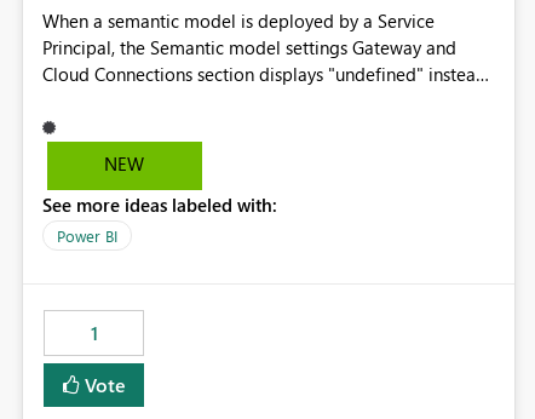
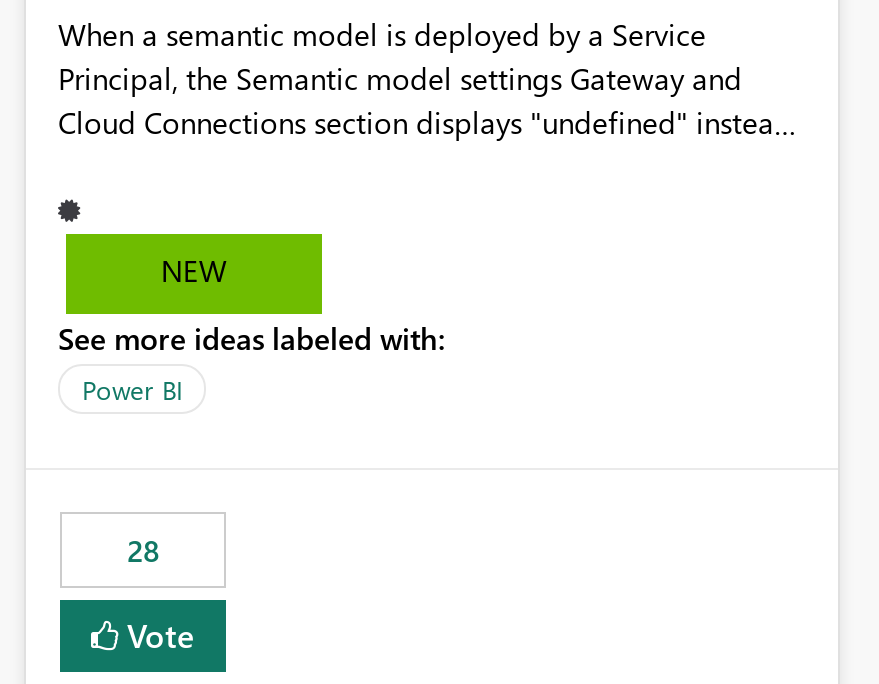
- 1
+ 28
